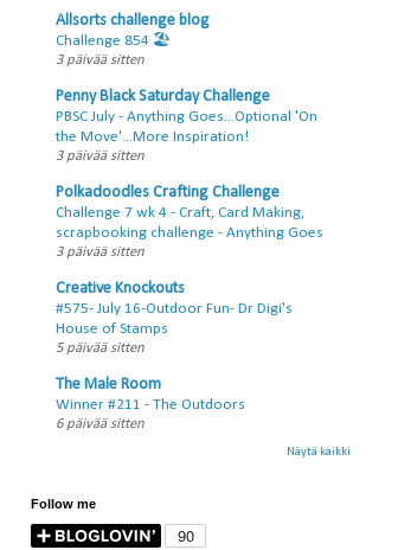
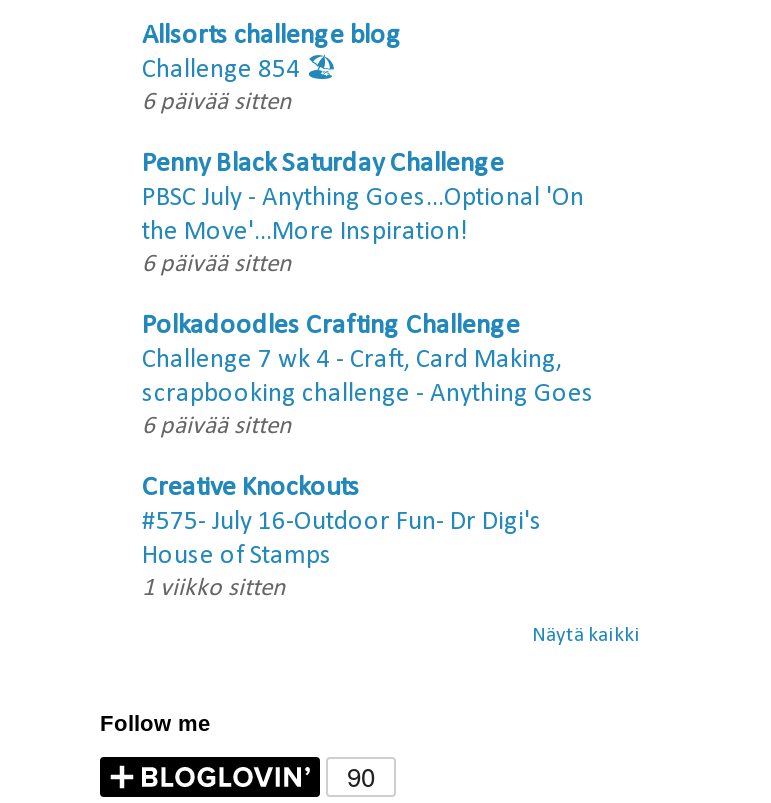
- 3 päivää sitten
+ 6 päivää sitten

- 3 päivää sitten
+ 6 päivää sitten

- 3 päivää sitten
+ 6 päivää sitten

- 5 päivää sitten
- The Male Room
- Winner #211 - The Outdoors
- 6 päivää sitten
+ 1 viikko sitten
